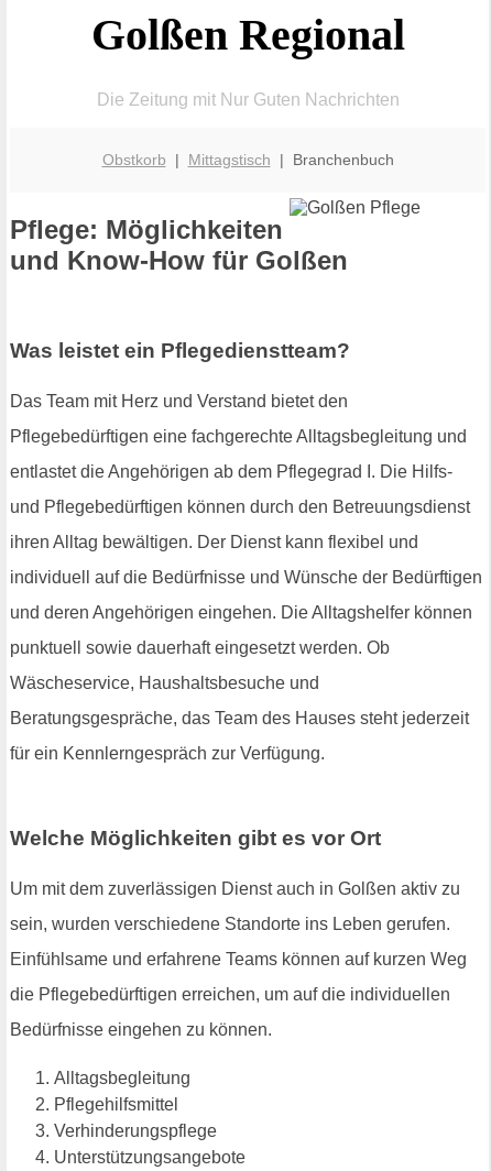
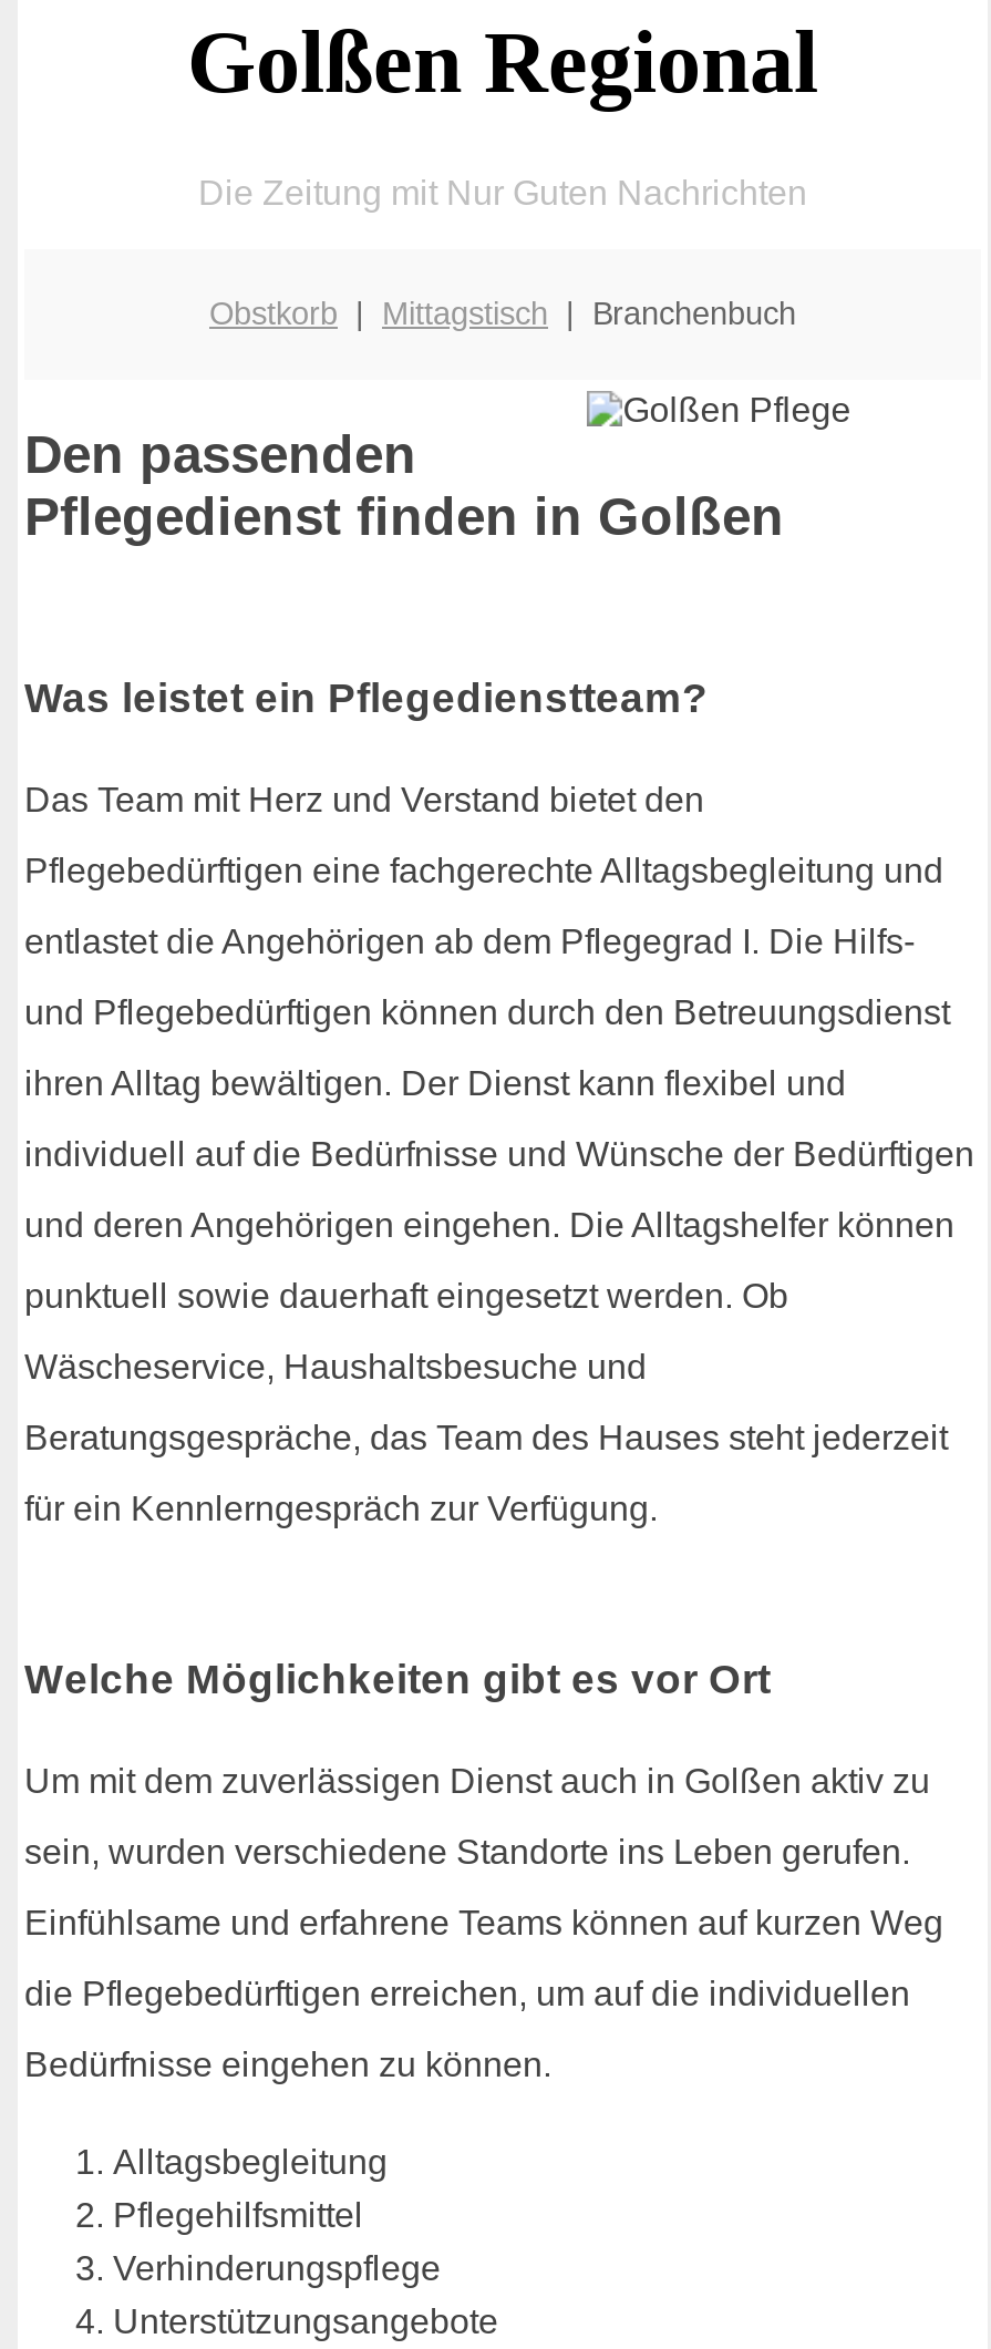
- Pflege: Möglichkeiten
- und Know-How für Golßen
+ Den passenden
+ Pflegedienst finden in Golßen
